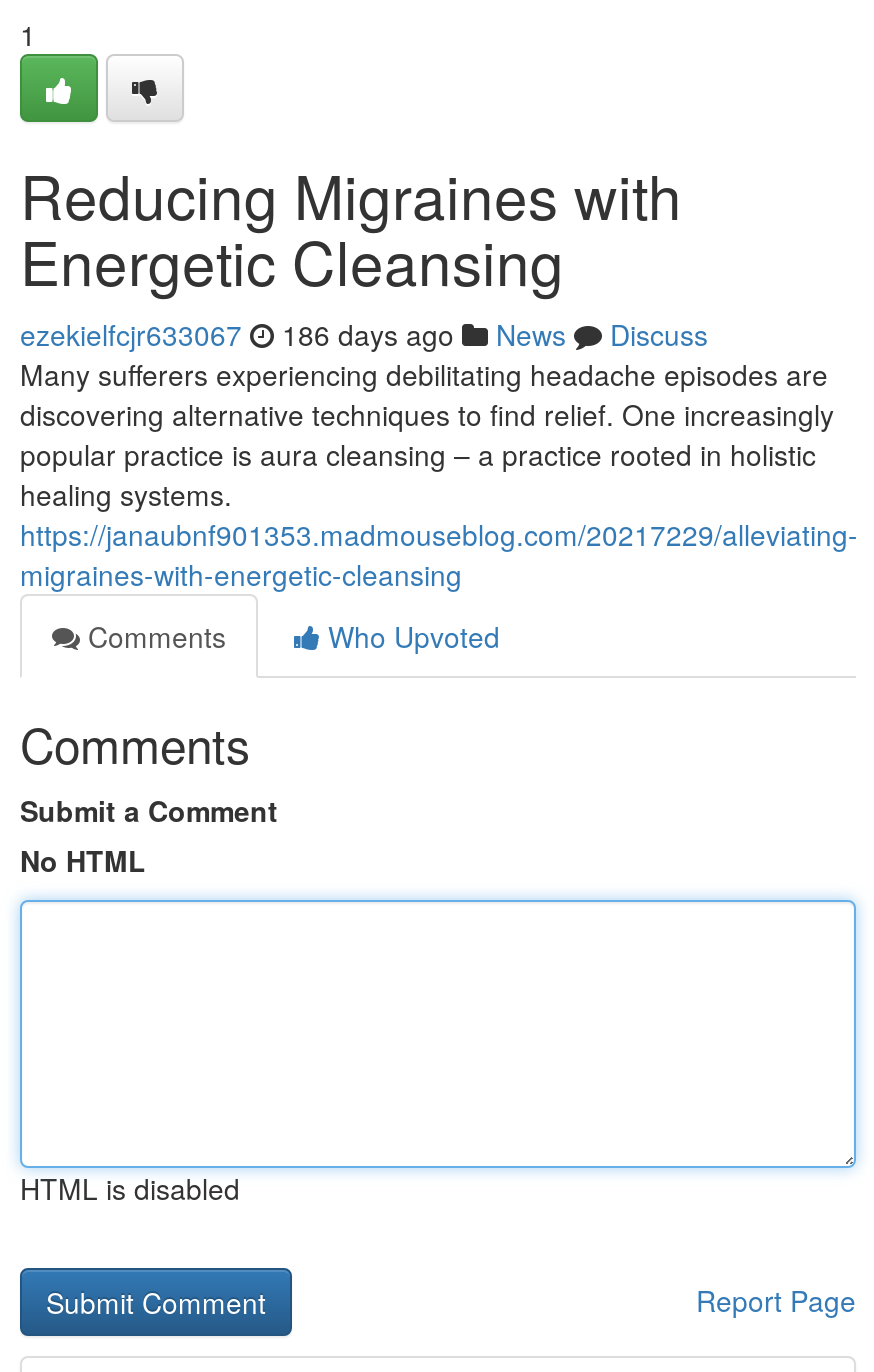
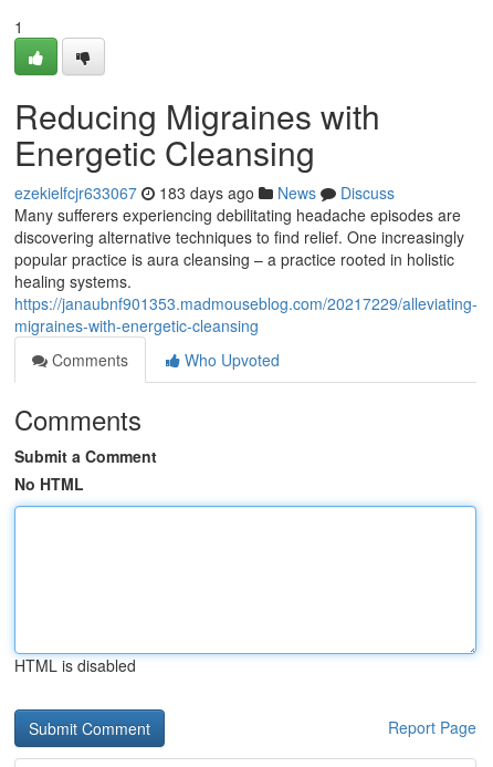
- ezekielfcjr633067 186 days ago News Discuss
+ ezekielfcjr633067 183 days ago News Discuss
